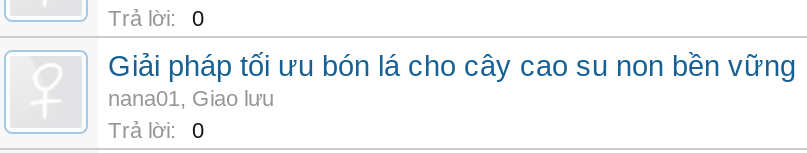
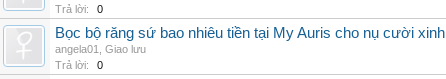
- Giải pháp tối ưu bón lá cho cây cao su non bền vững
- nana01, Giao lưu
+ Bọc bộ răng sứ bao nhiêu tiền tại My Auris cho nụ cười xinh
+ angela01, Giao lưu
